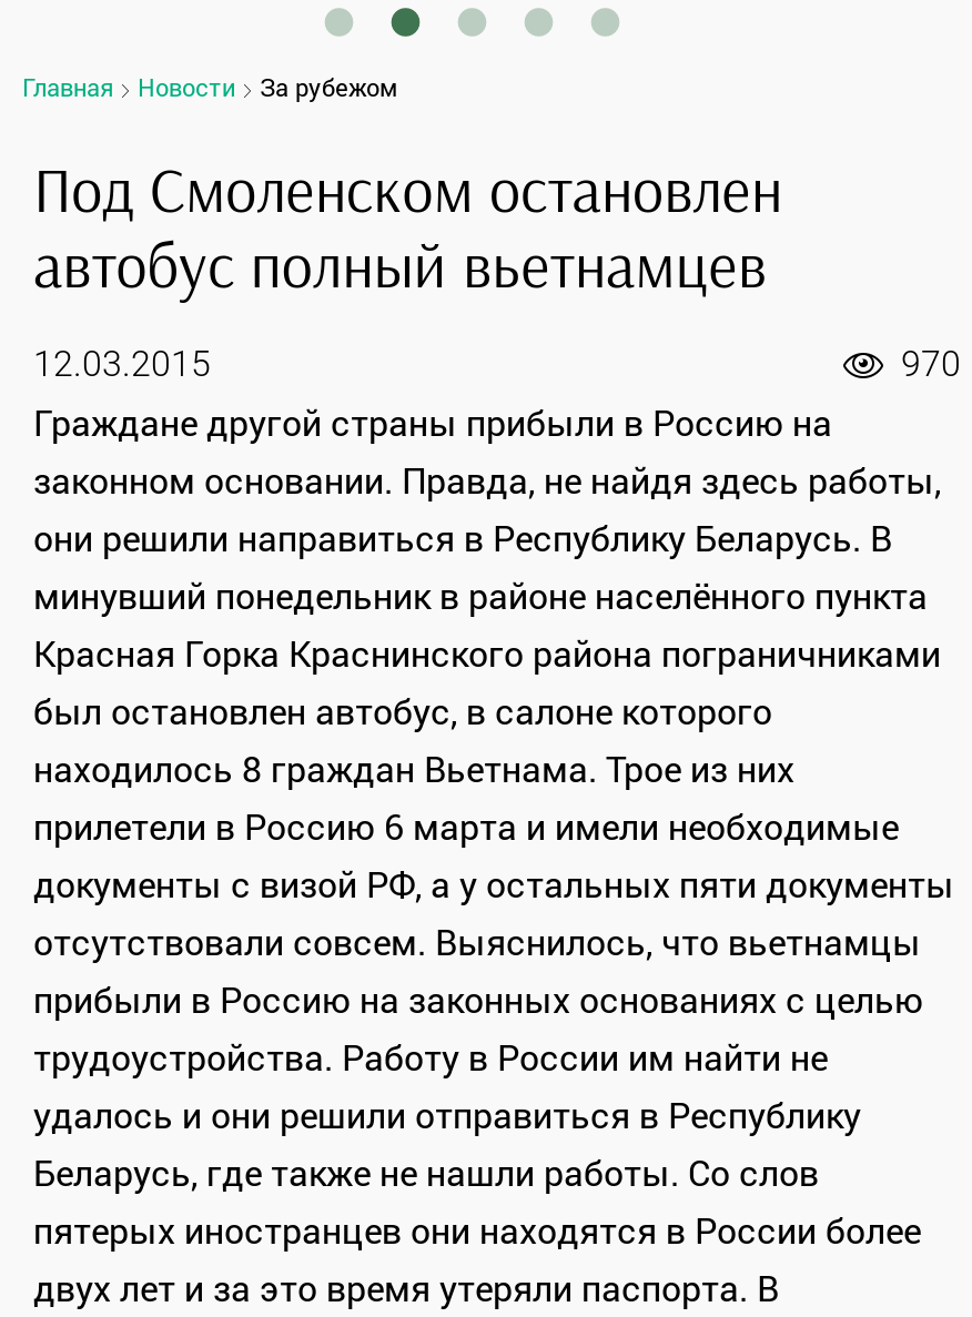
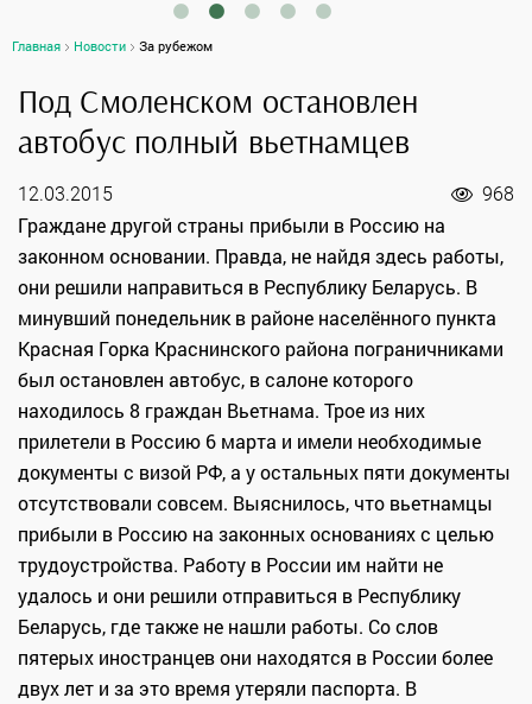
- 970
+ 968
